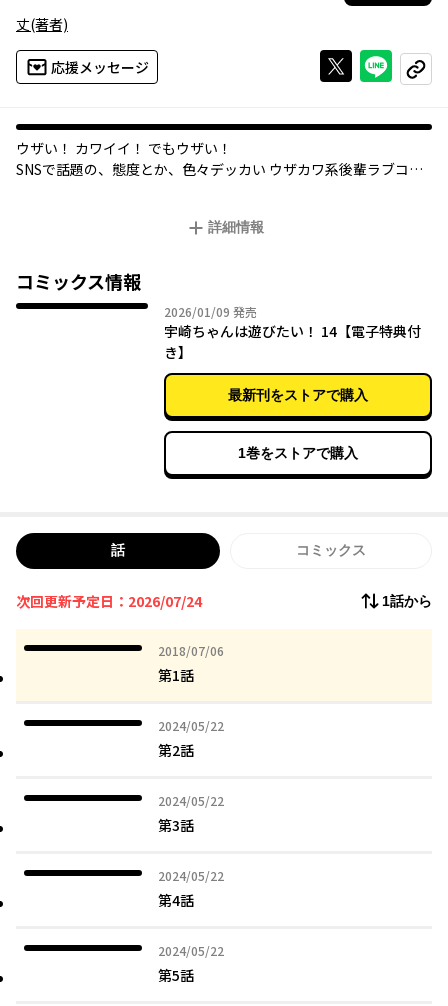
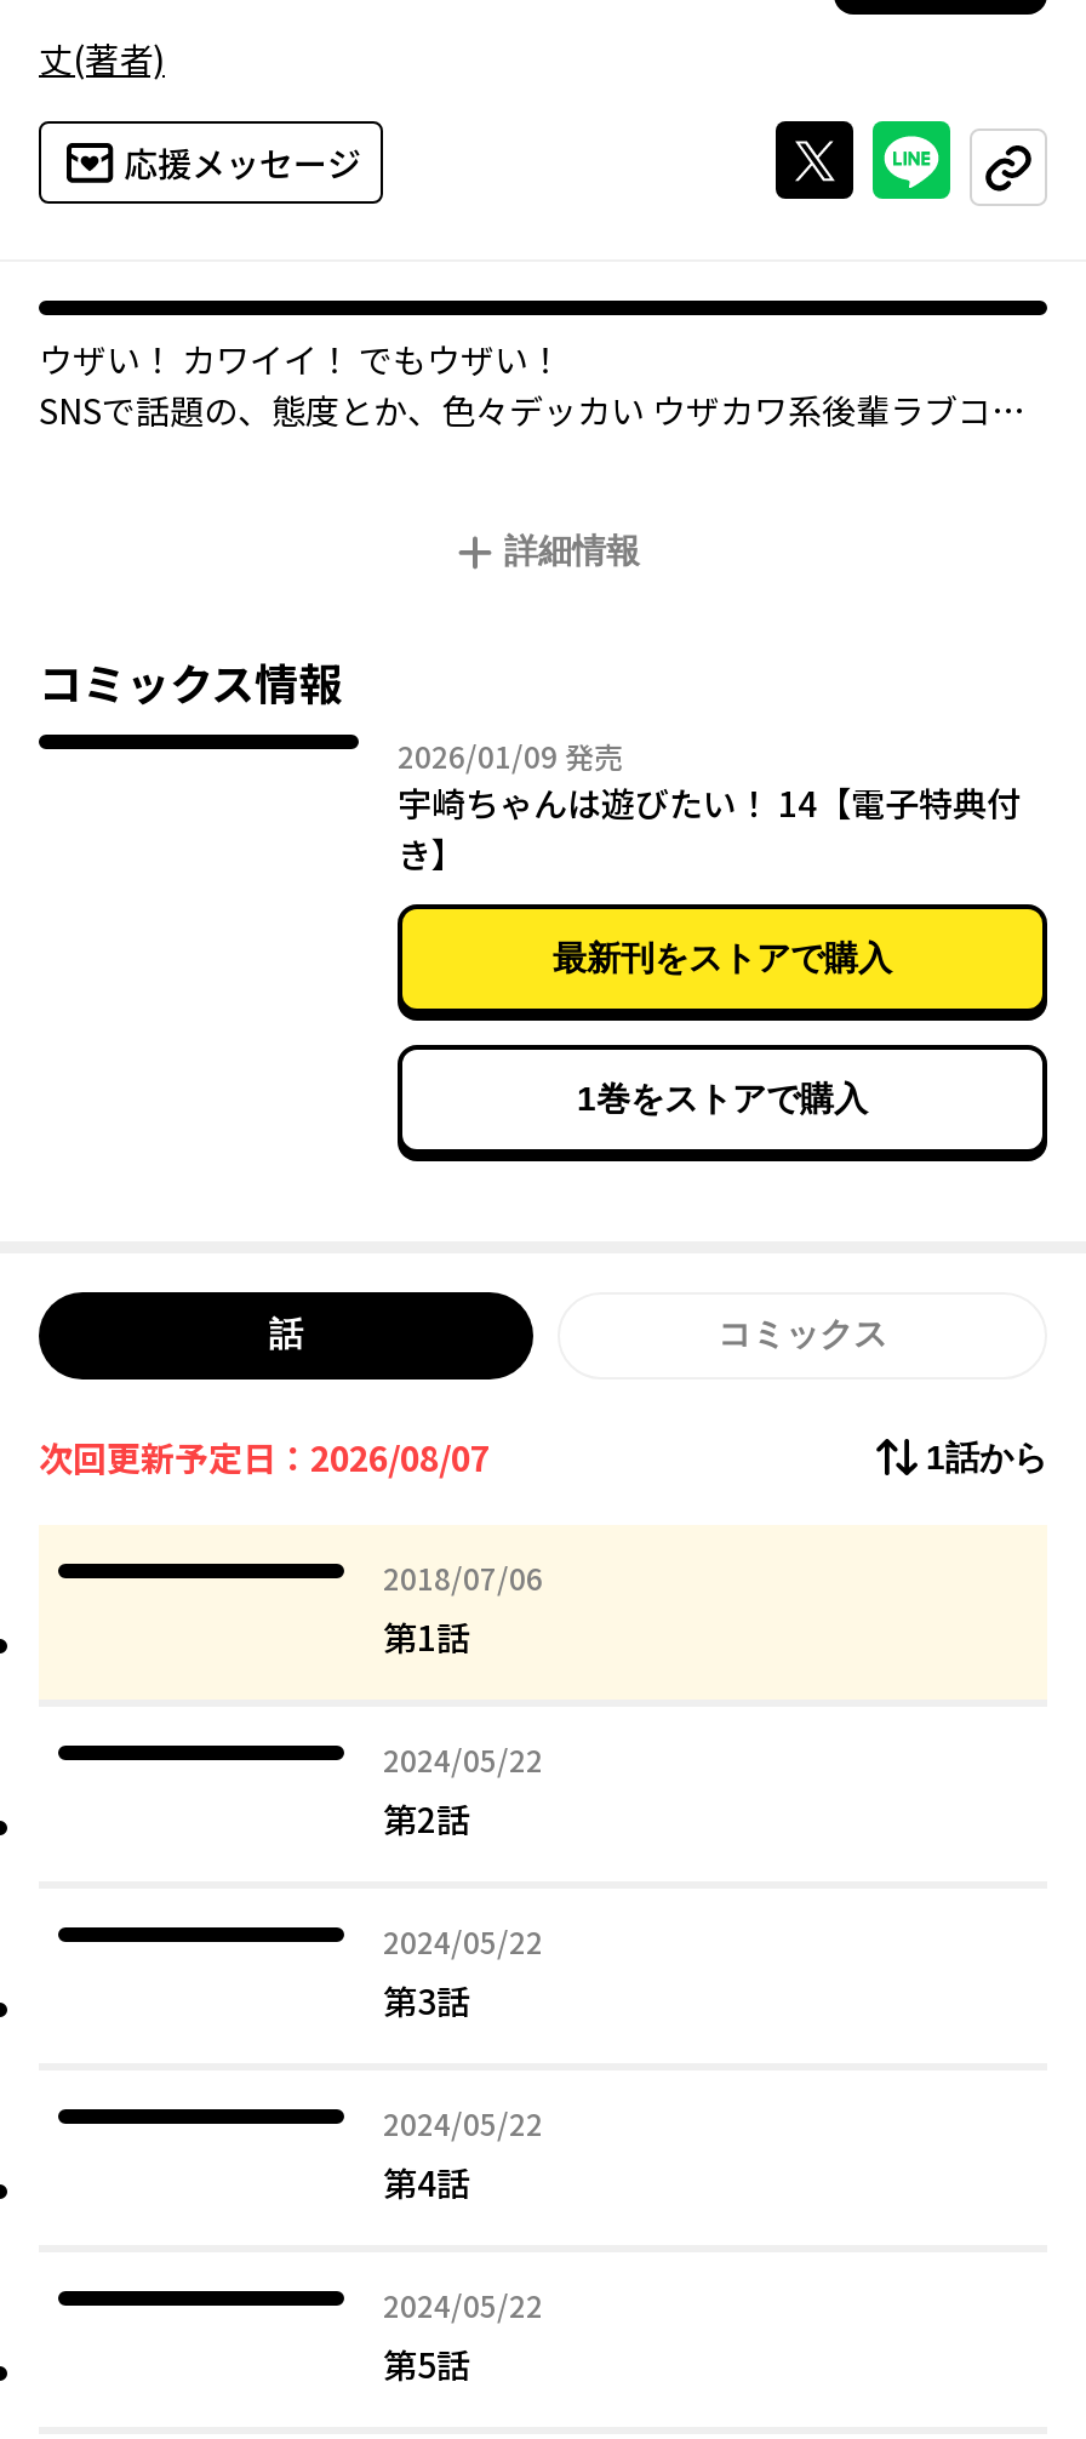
- 次回更新予定日：2026/07/24
+ 次回更新予定日：2026/08/07
